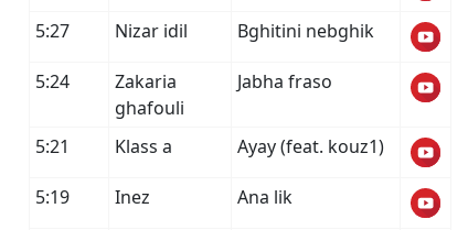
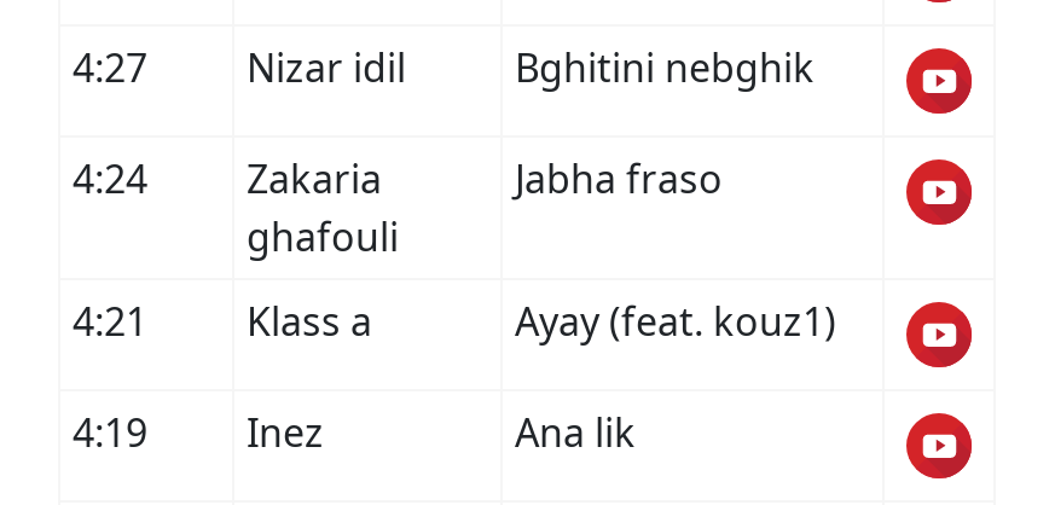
- 5:27 Nizar idil
+ 4:27 Nizar idil

- 5:24 Zakaria
+ 4:24 Zakaria

- 5:21 Klass a
+ 4:21 Klass a

- 5:19 Inez
+ 4:19 Inez
